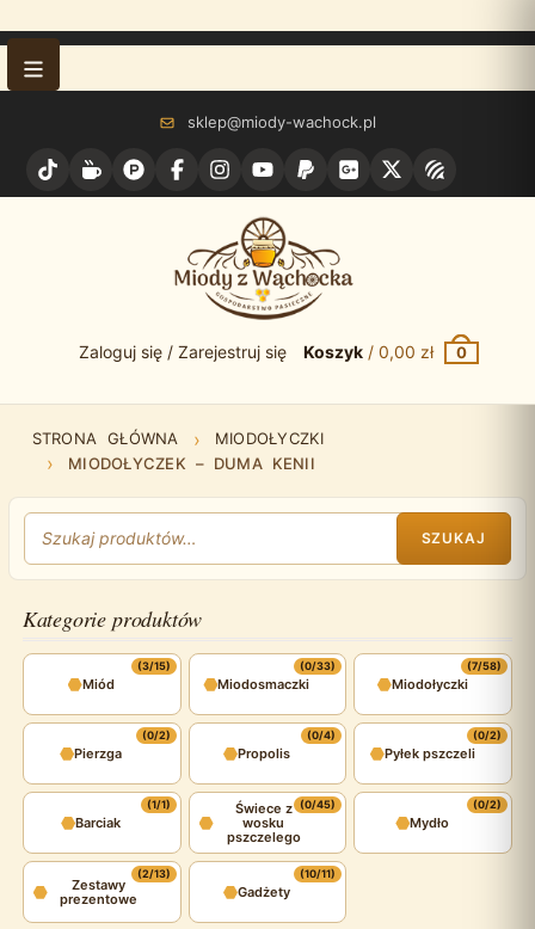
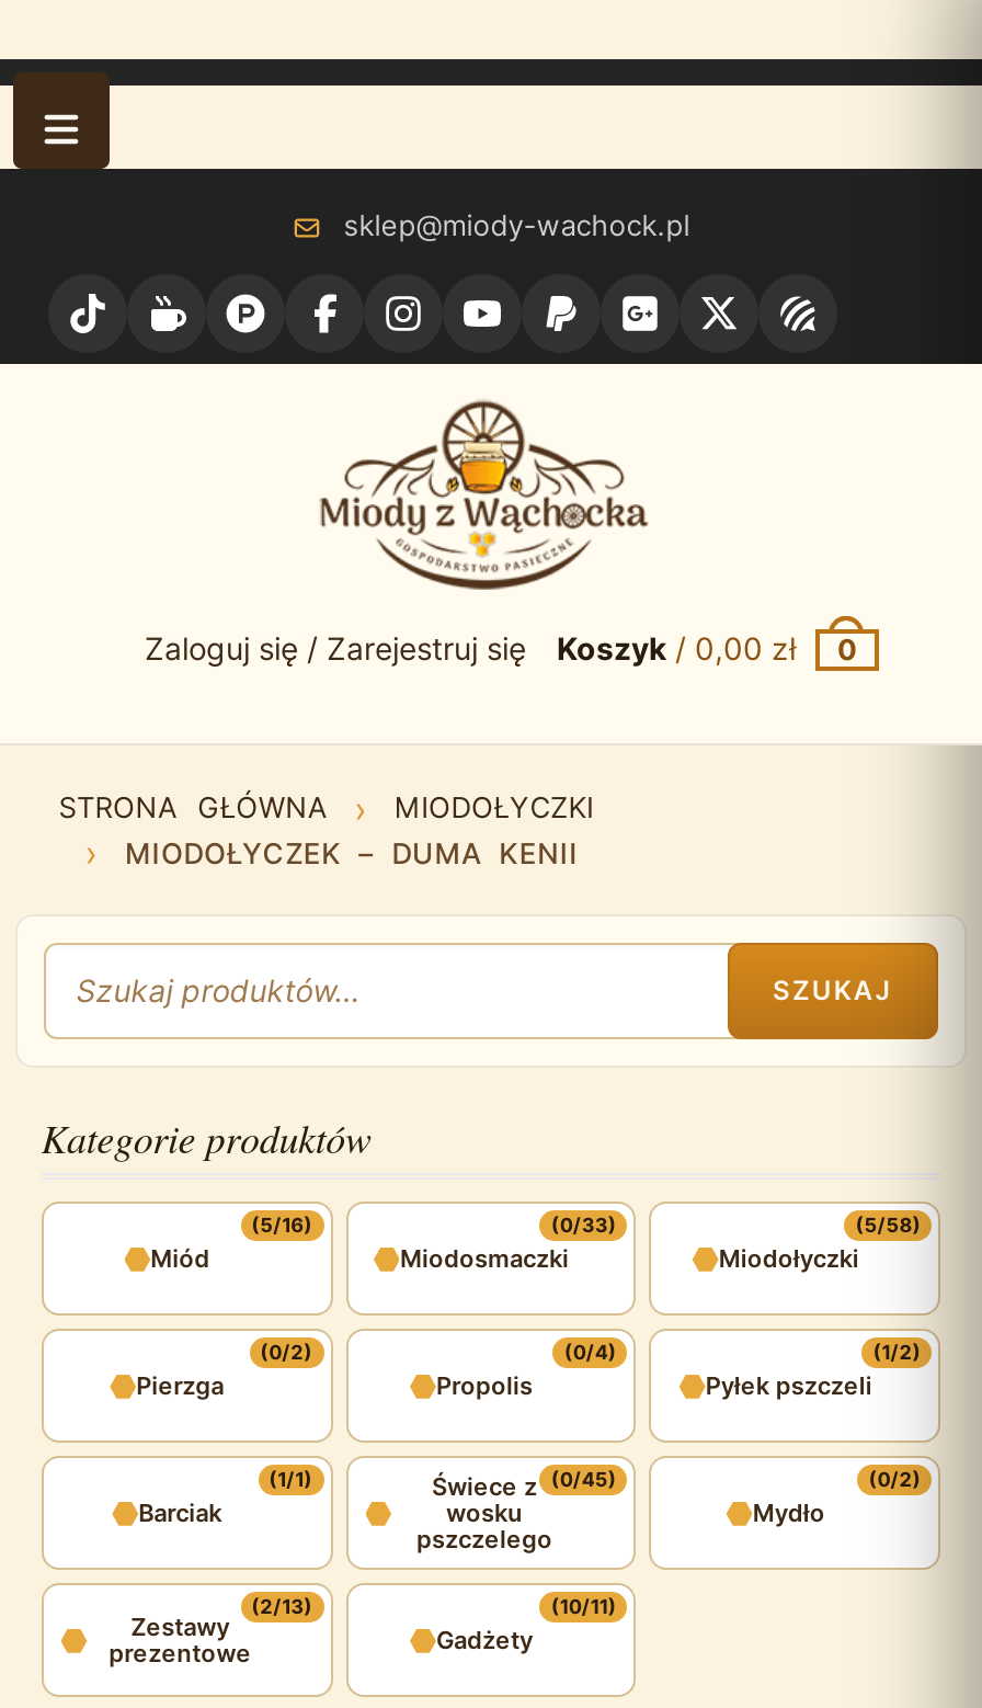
- (3/15)
+ (5/16)

- (7/58)
+ (5/58)

- (0/2)
+ (1/2)
